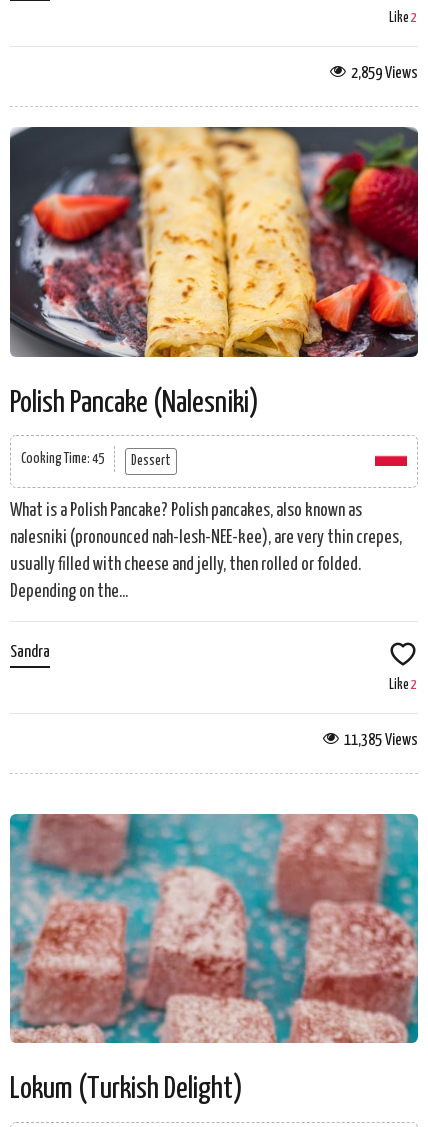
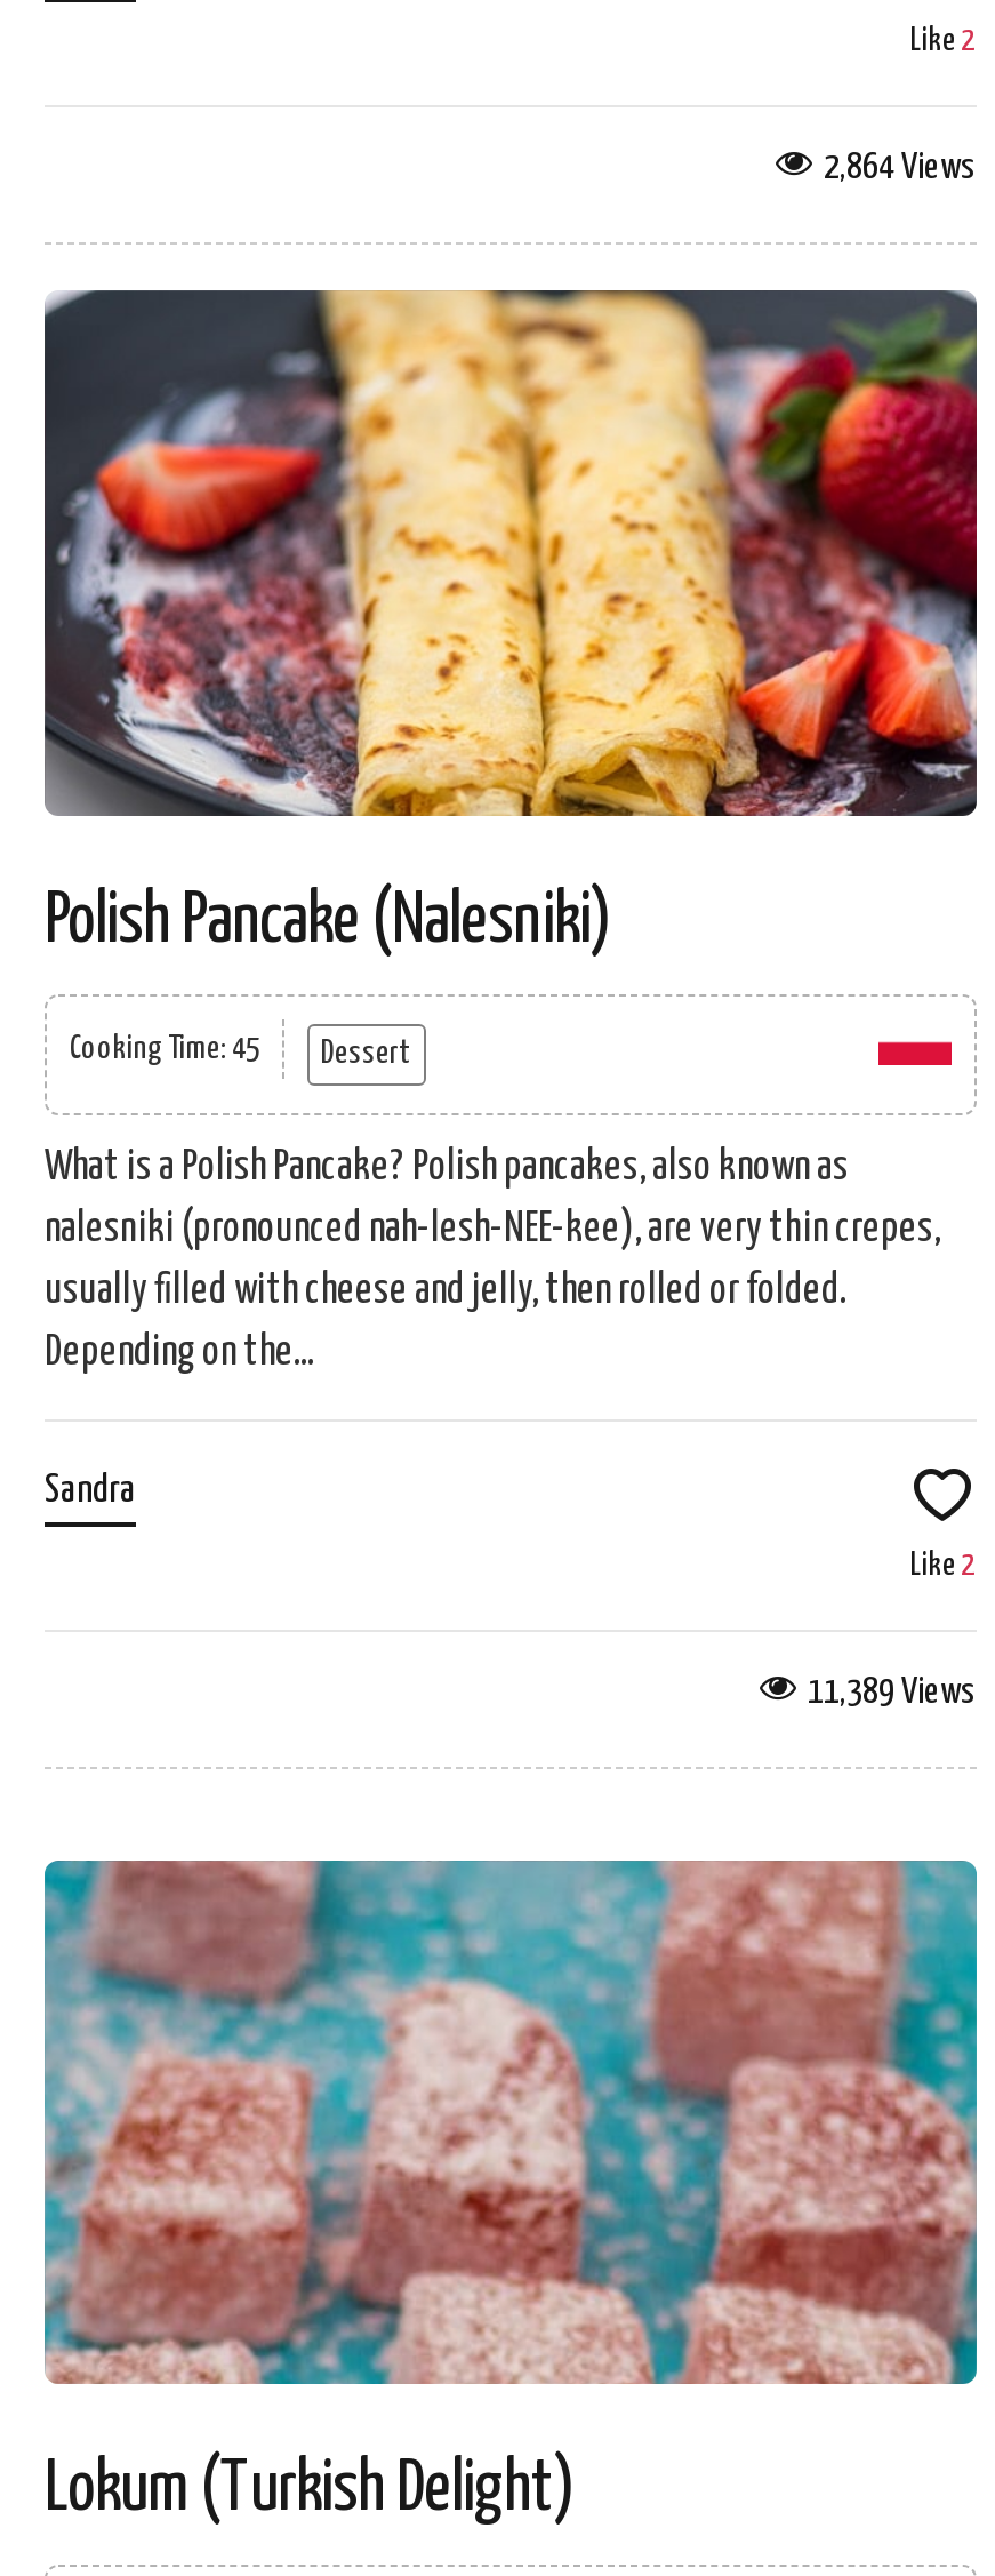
- 2,859 Views
+ 2,864 Views

- 11,385 Views
+ 11,389 Views
